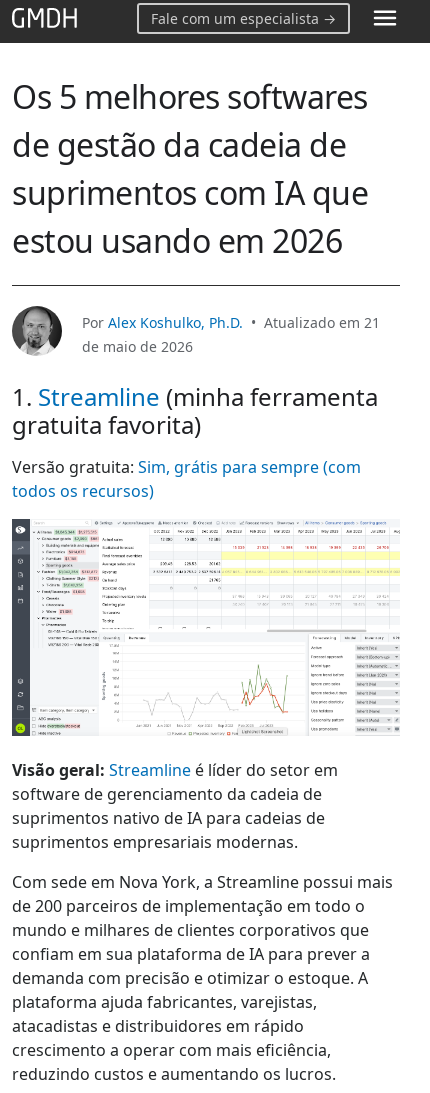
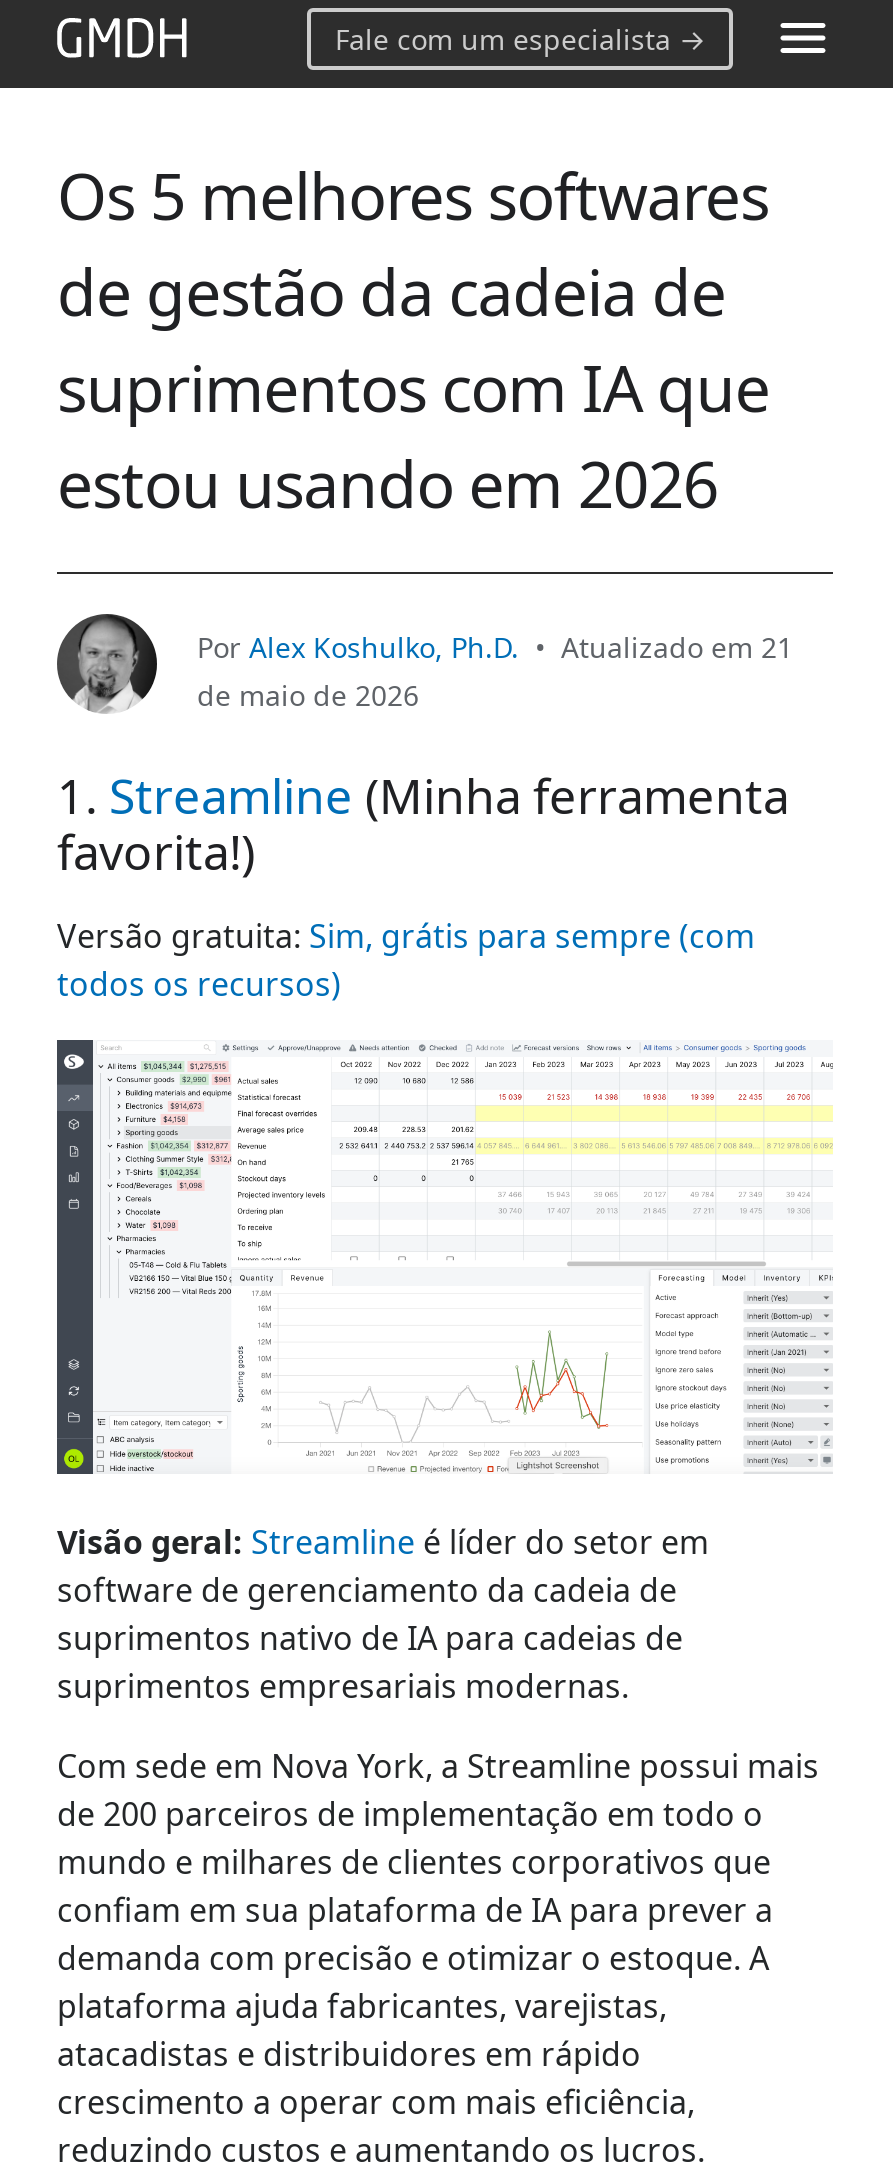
- 1. Streamline (minha ferramenta
- gratuita favorita)
+ 1. Streamline (Minha ferramenta
+ favorita!)
